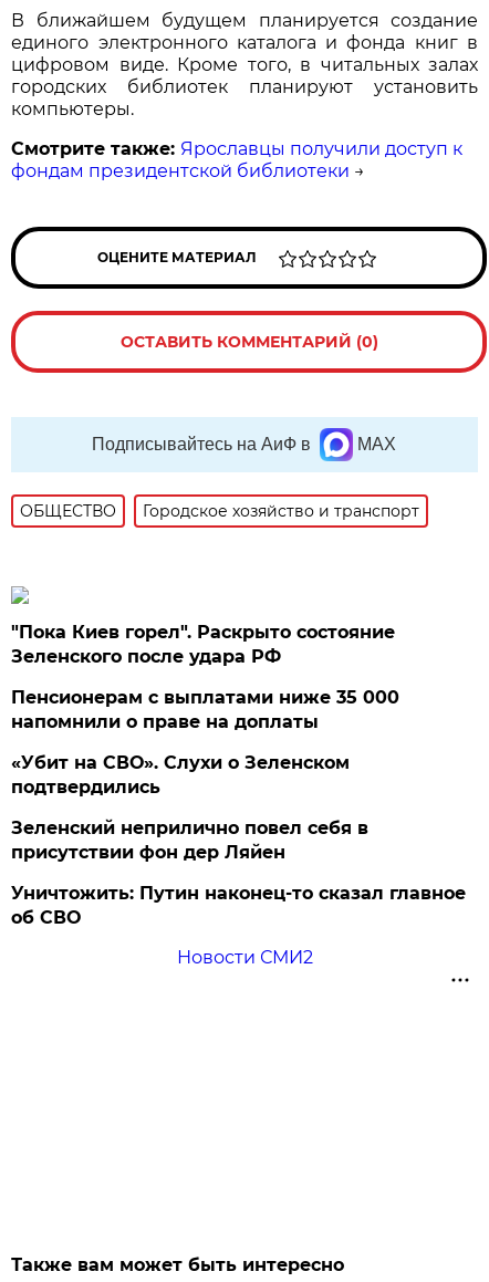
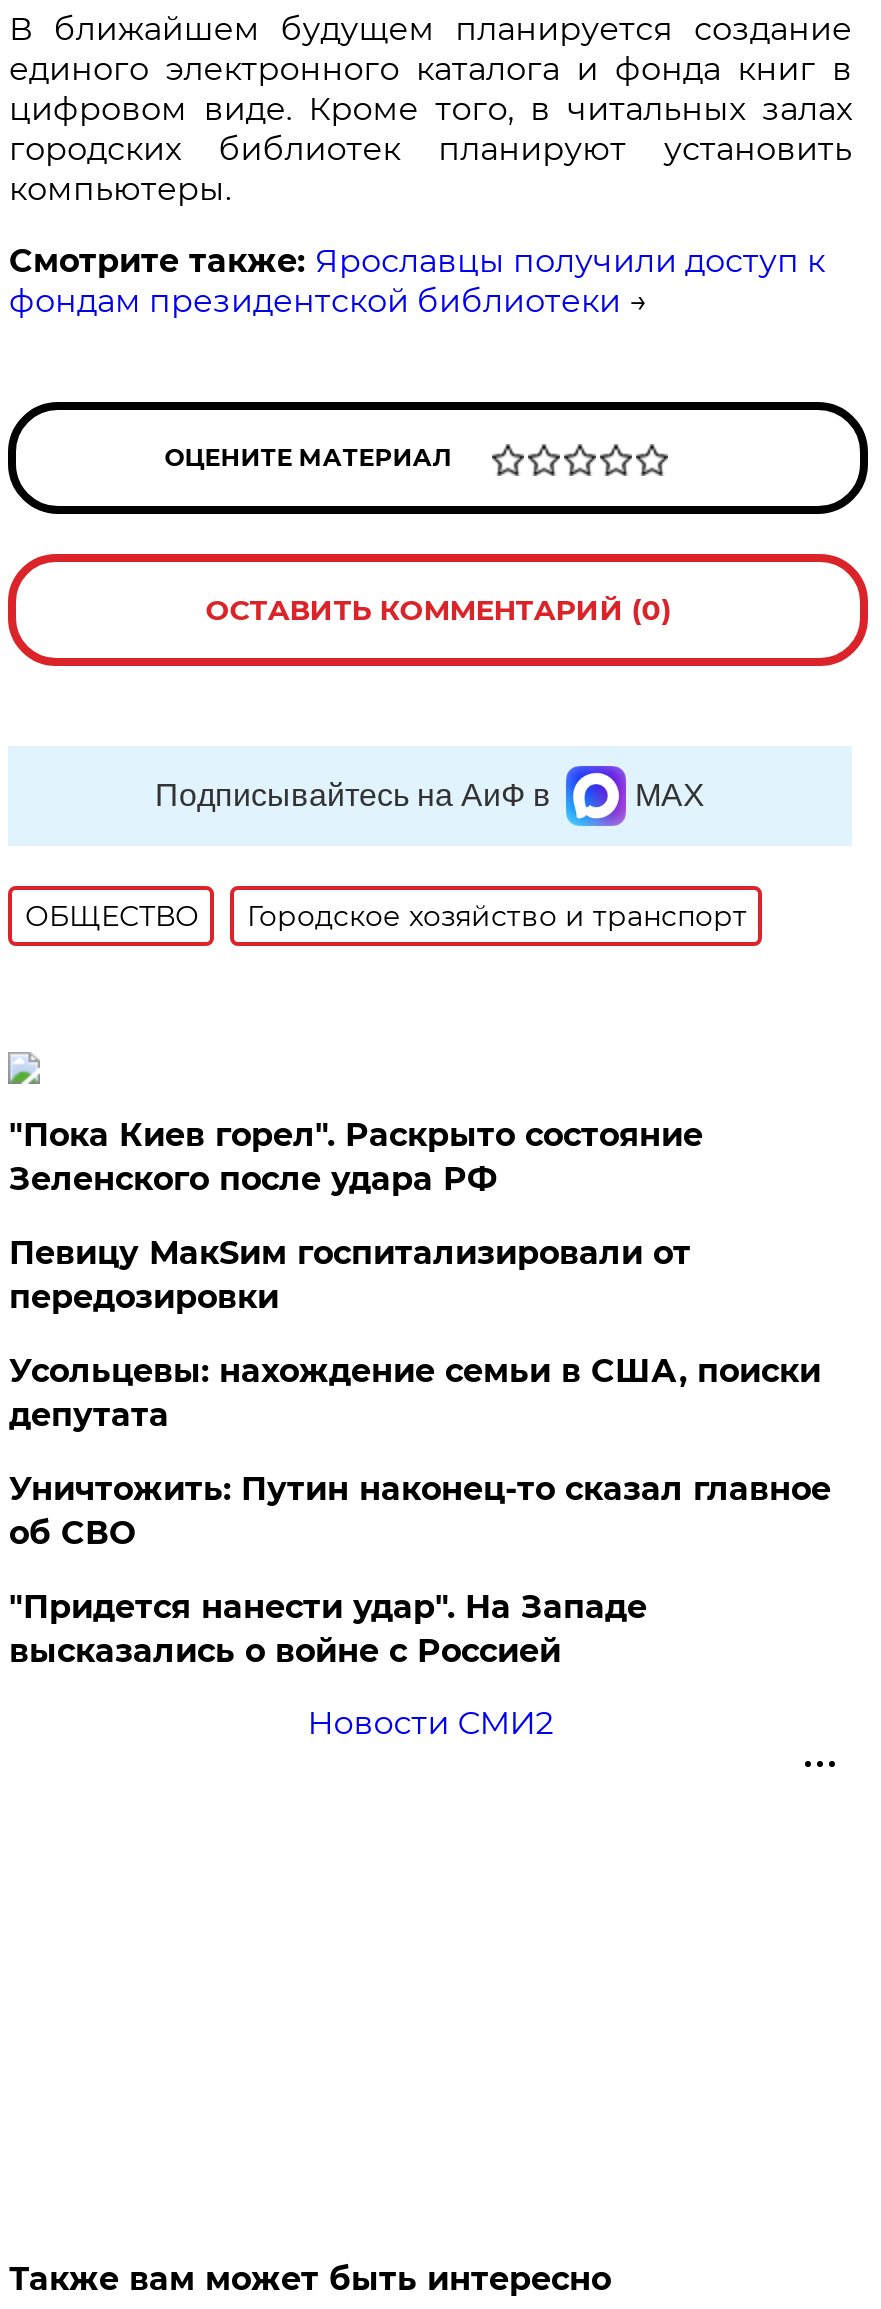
- Пенсионерам с выплатами ниже 35 000
- напомнили о праве на доплаты
- «Убит на СВО». Слухи о Зеленском
- подтвердились
- Зеленский неприлично повел cебя в
- присутствии фон дер Ляйен
+ Певицу МакSим госпитализировали от
+ передозировки
+ Усольцевы: нахождение семьи в США, поиски
+ депутата

moved up: Уничтожить: Путин наконец-то сказал главное | об СВО

+ "Придется нанести удар". На Западе
+ высказались о войне с Россией
